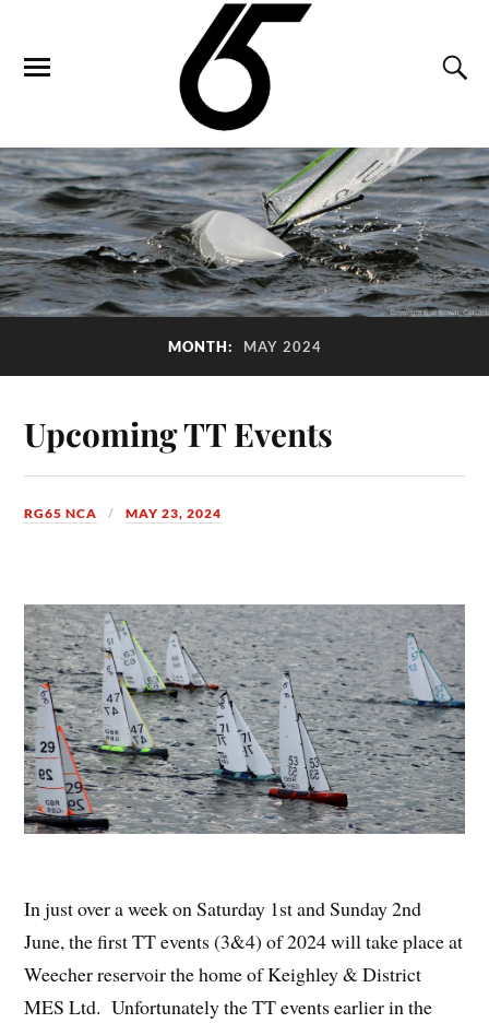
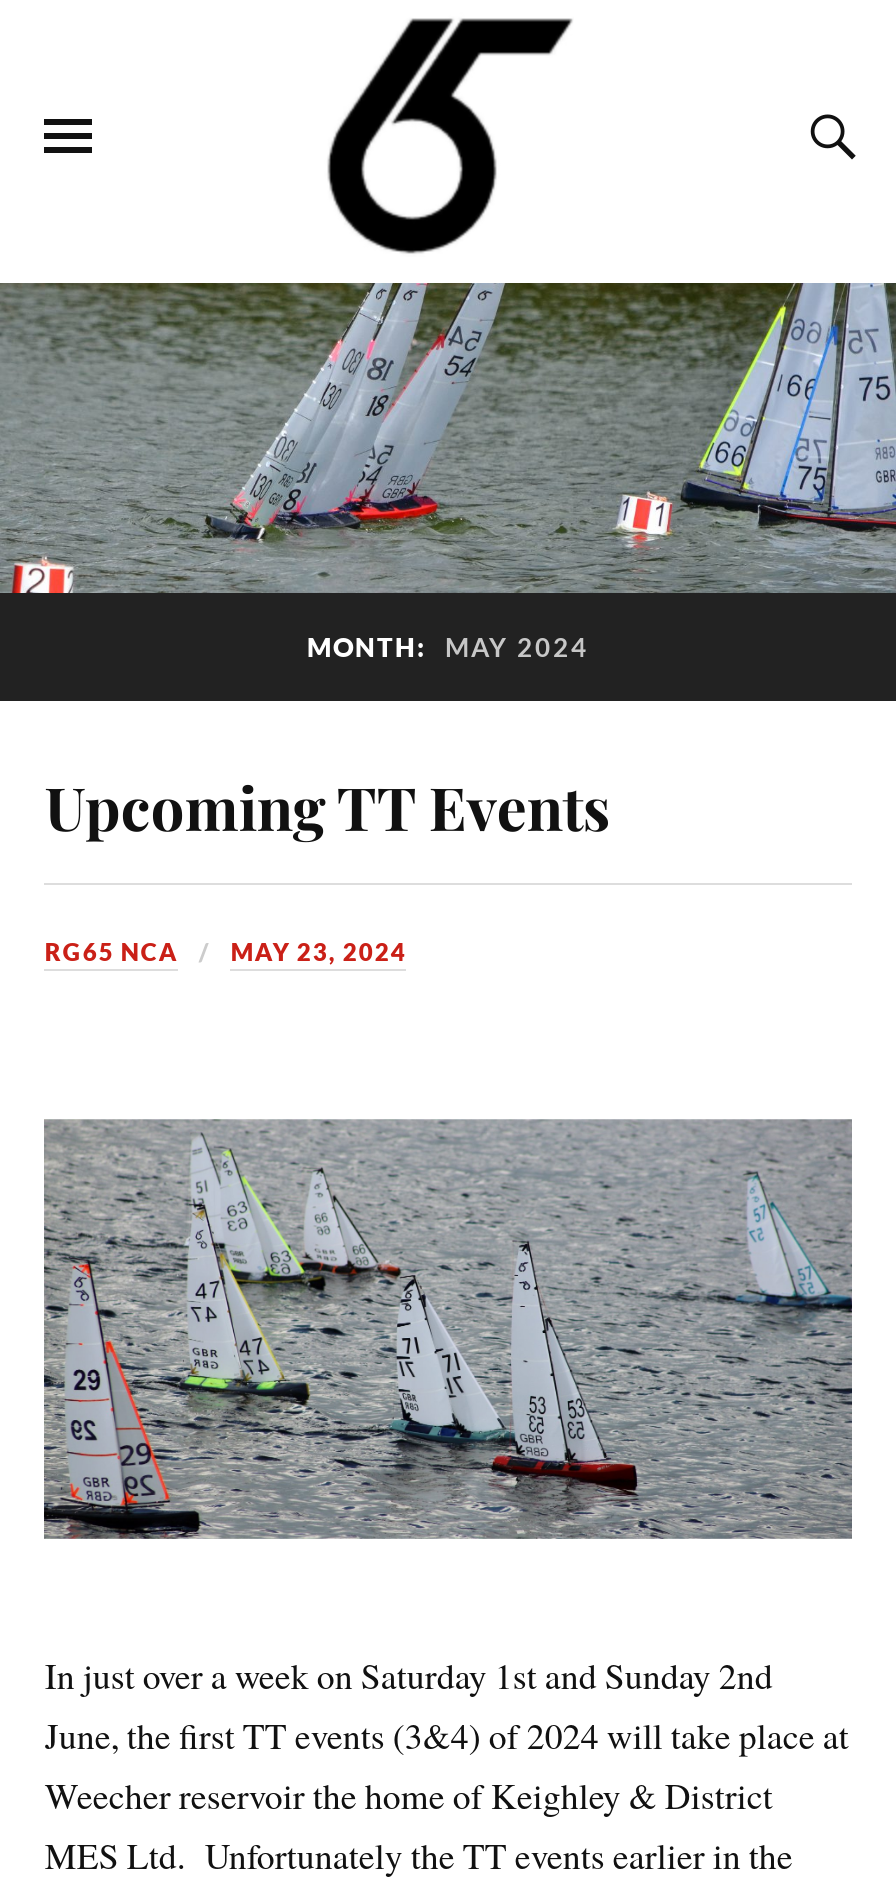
- [image]
+ [image]
